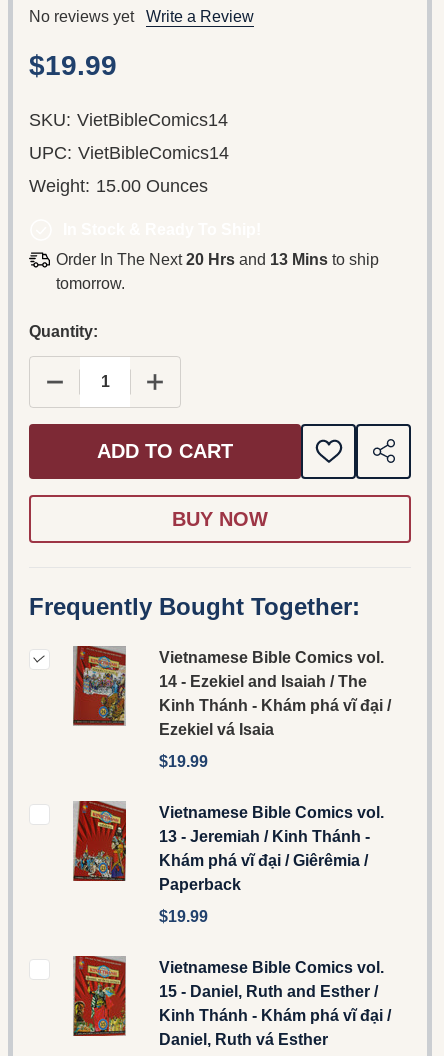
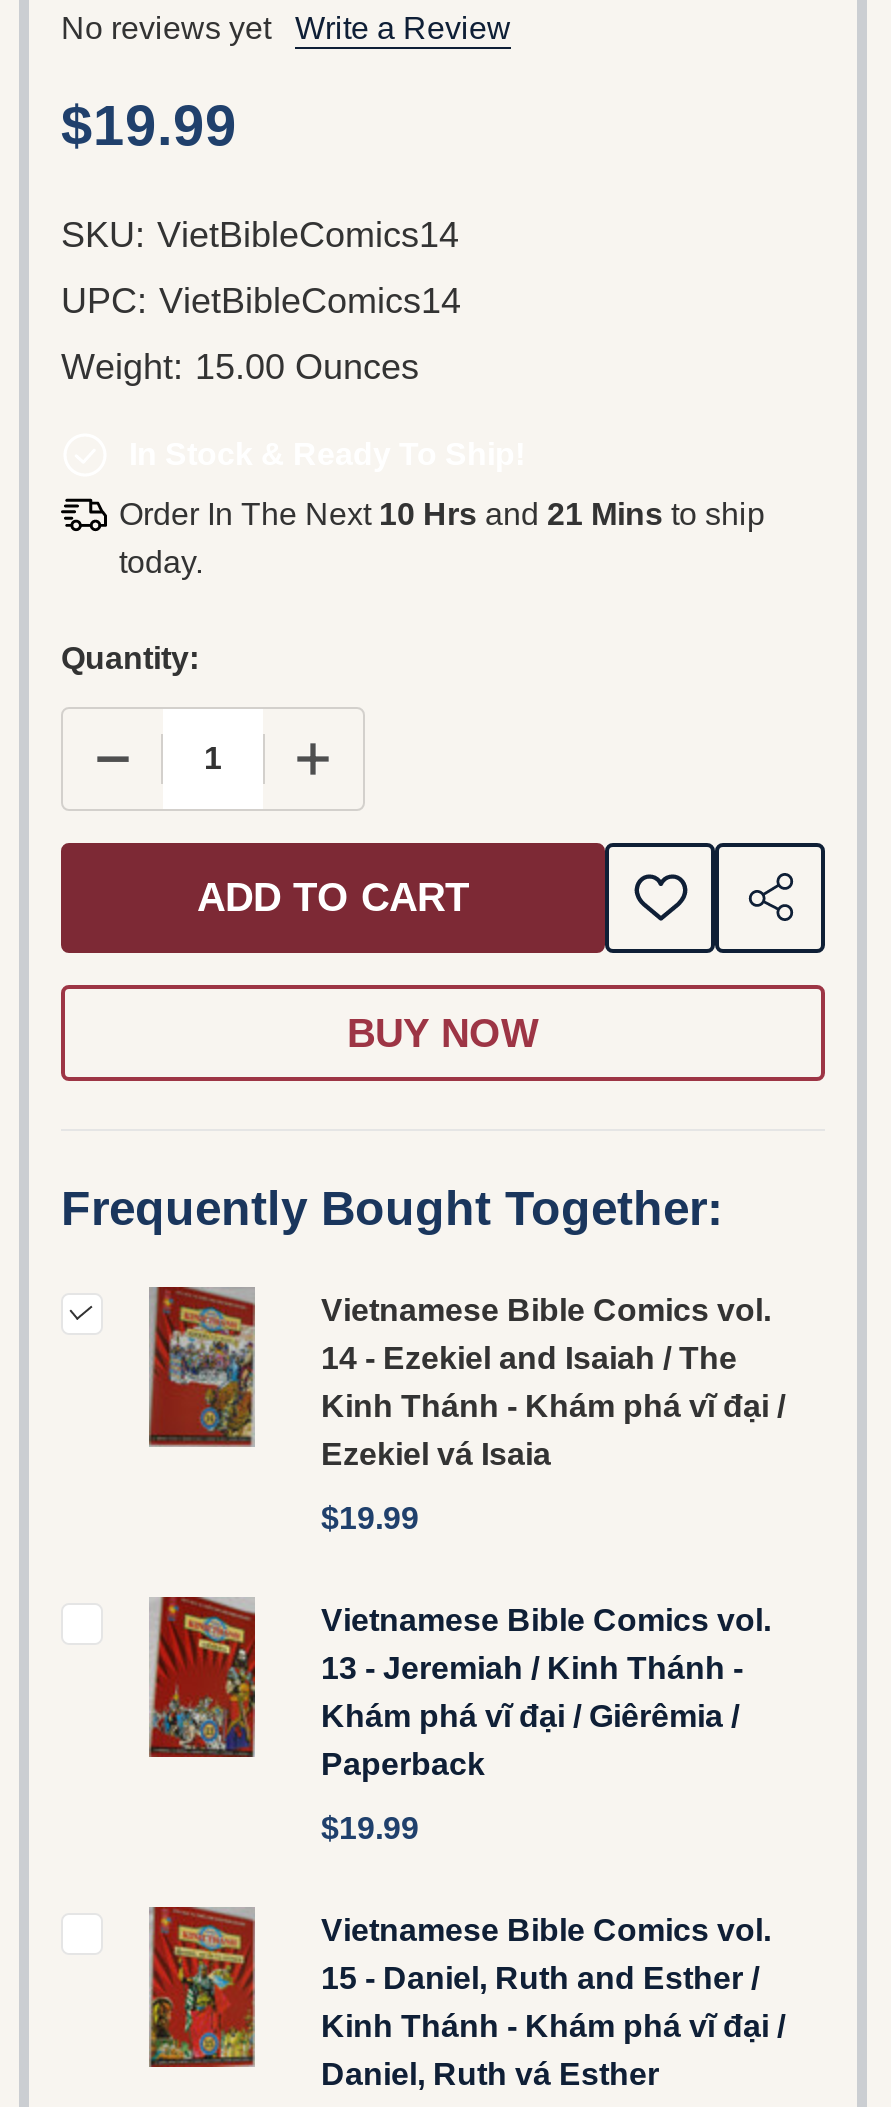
- Order In The Next 20 Hrs and 13 Mins to ship
- tomorrow.
+ Order In The Next 10 Hrs and 21 Mins to ship
+ today.
